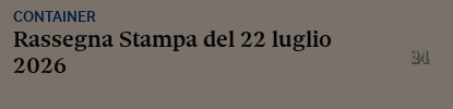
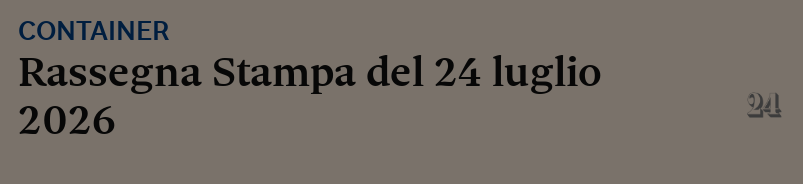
- Rassegna Stampa del 22 luglio
+ Rassegna Stampa del 24 luglio
